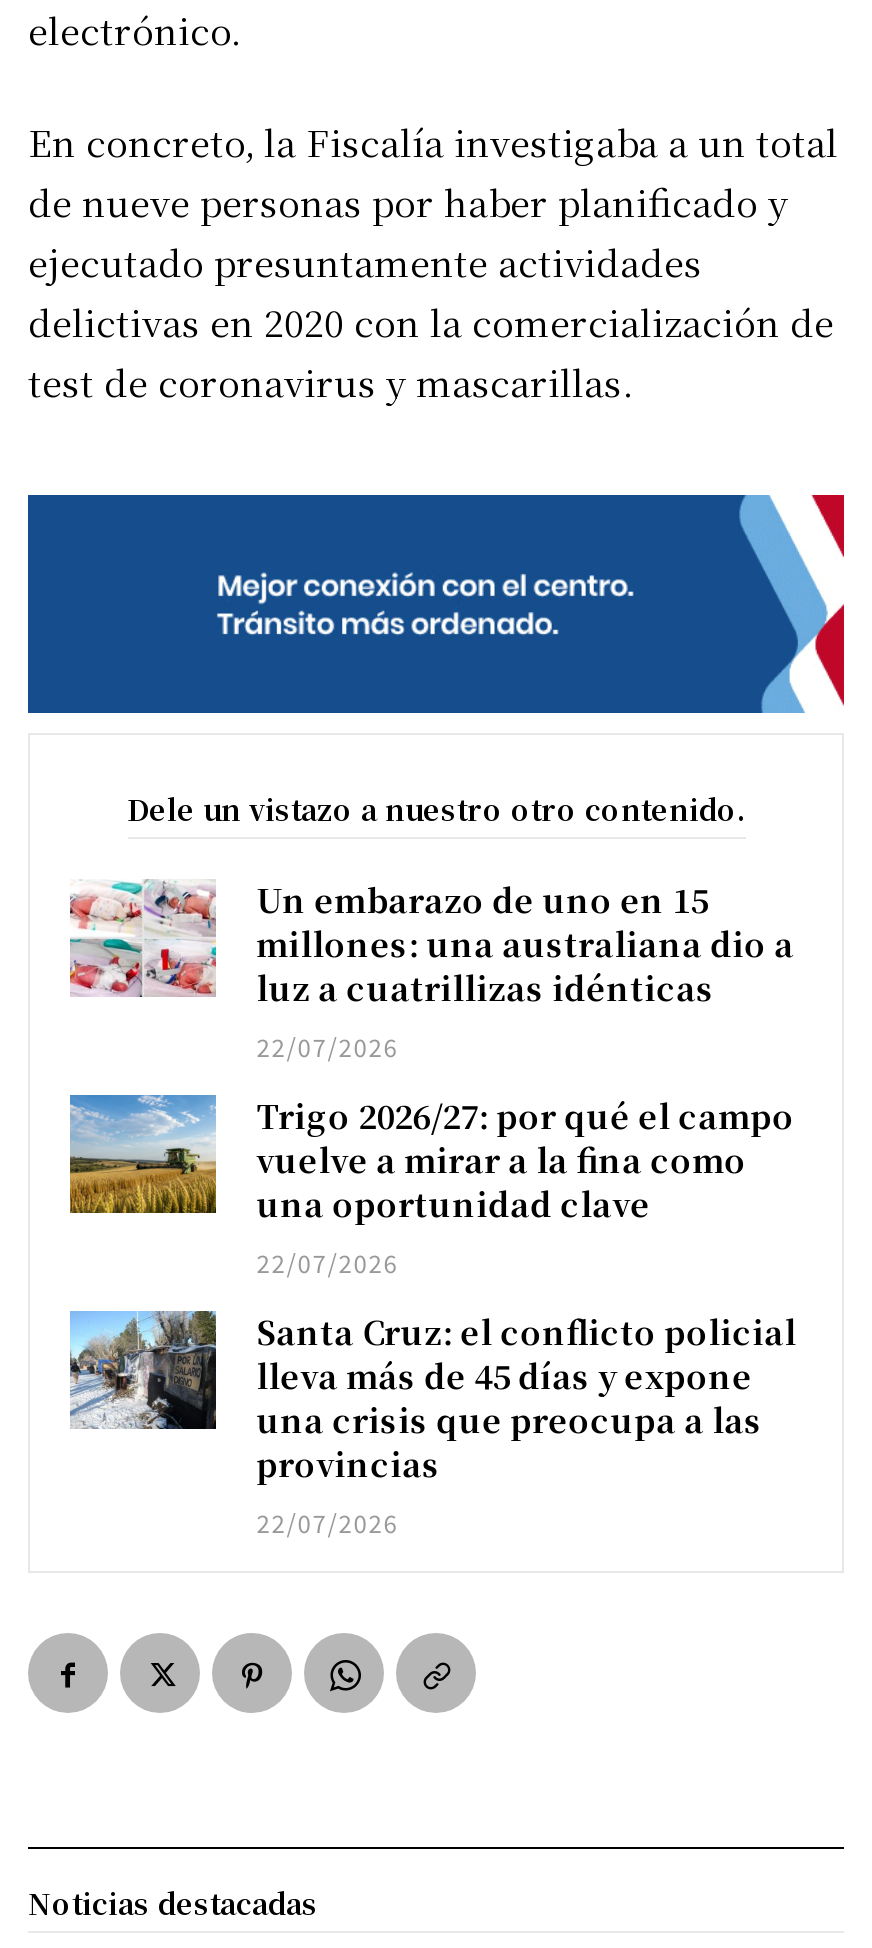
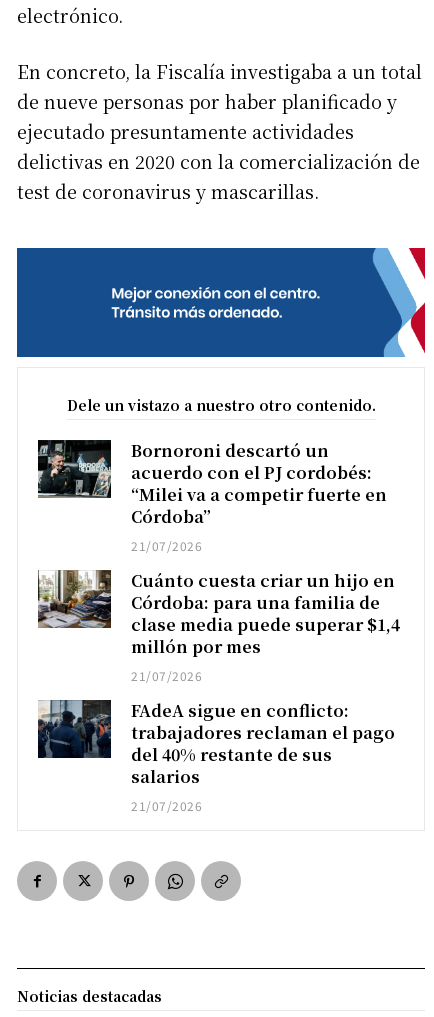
- [image]
- Un embarazo de uno en 15
- millones: una australiana dio a
- luz a cuatrillizas idénticas
- 22/07/2026
+ [image]
+ Bornoroni descartó un
+ acuerdo con el PJ cordobés:
+ “Milei va a competir fuerte en
+ Córdoba”
+ 21/07/2026

- [image]
- Trigo 2026/27: por qué el campo
- vuelve a mirar a la fina como
- una oportunidad clave
- 22/07/2026
+ [image]
+ Cuánto cuesta criar un hijo en
+ Córdoba: para una familia de
+ clase media puede superar $1,4
+ millón por mes
+ 21/07/2026

- [image]
- Santa Cruz: el conflicto policial
- lleva más de 45 días y expone
- una crisis que preocupa a las
- provincias
- 22/07/2026
+ [image]
+ FAdeA sigue en conflicto:
+ trabajadores reclaman el pago
+ del 40% restante de sus
+ salarios
+ 21/07/2026
